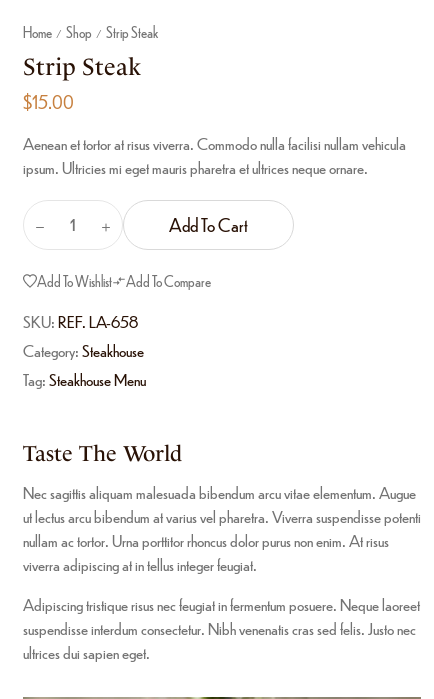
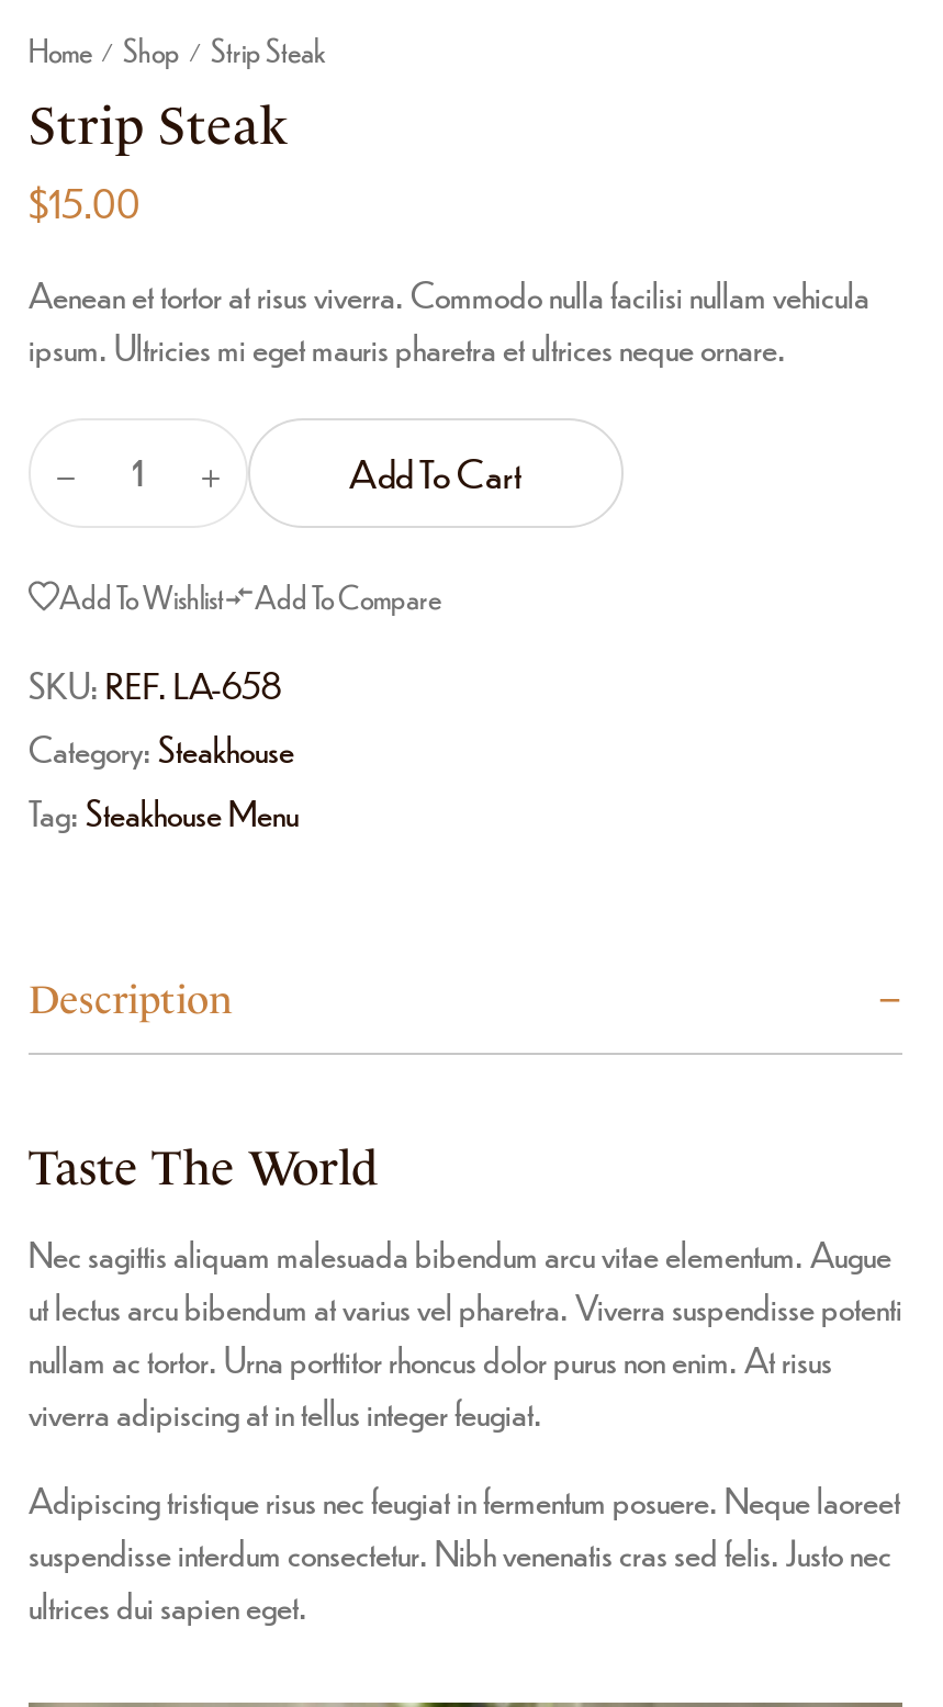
+ Description
